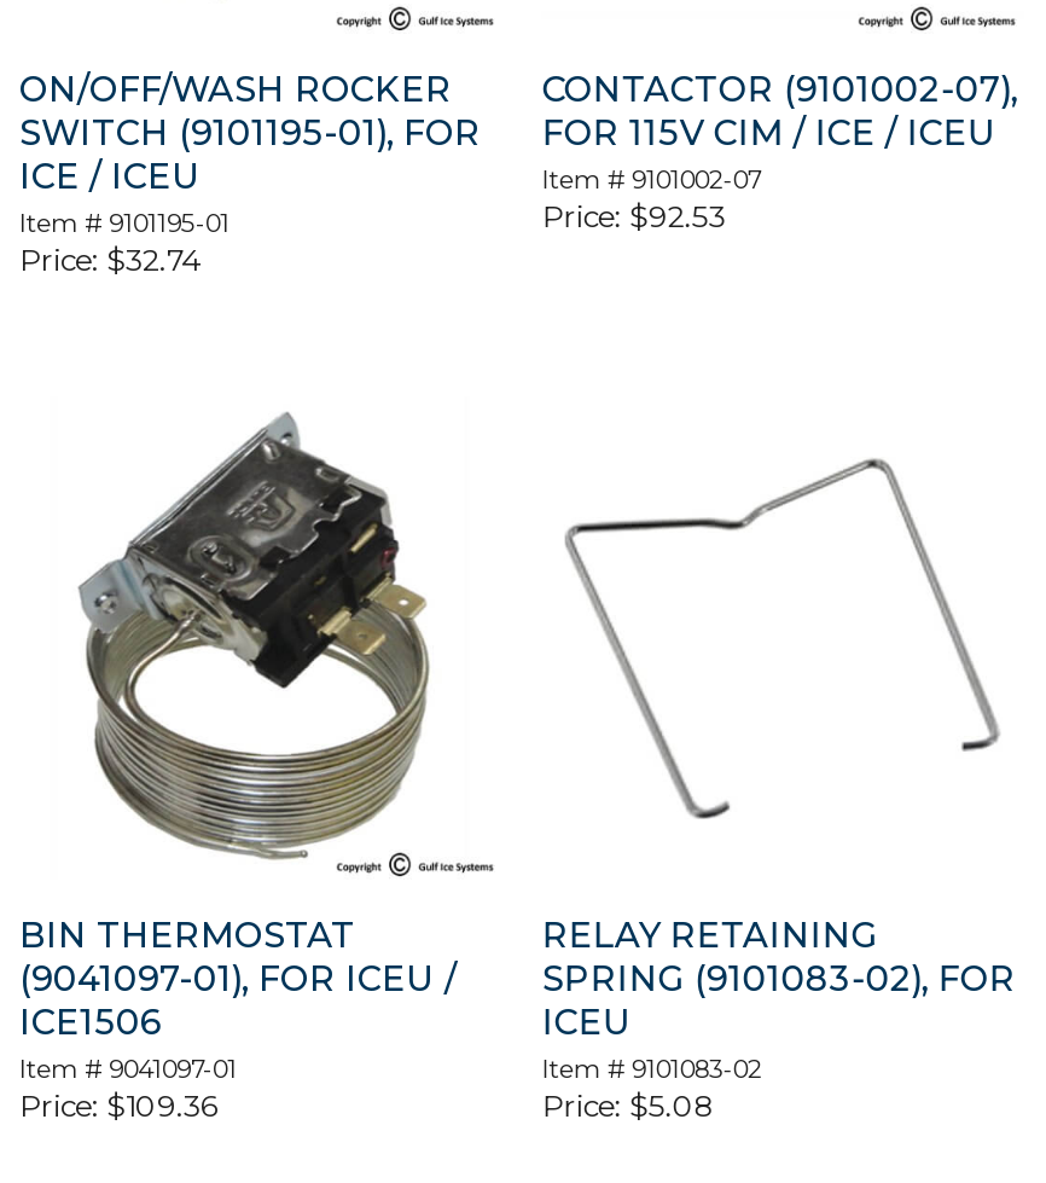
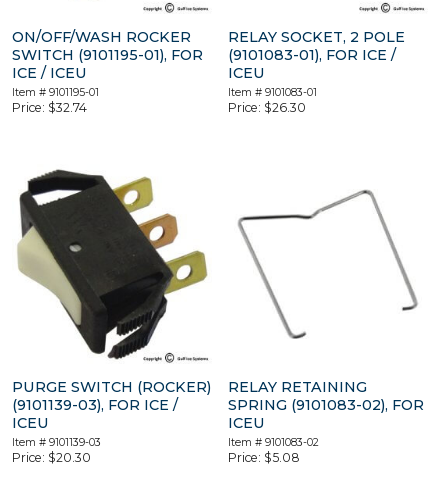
- CONTACTOR (9101002-07),
- FOR 115V CIM / ICE / ICEU
- Item #9101002-07
- Price: $92.53
+ RELAY SOCKET, 2 POLE
+ (9101083-01), FOR ICE /
+ ICEU
+ Item #9101083-01
+ Price: $26.30

- [image]
- BIN THERMOSTAT
- (9041097-01), FOR ICEU /
- ICE1506
- Item #9041097-01
- Price: $109.36
+ [image]
+ PURGE SWITCH (ROCKER)
+ (9101139-03), FOR ICE /
+ ICEU
+ Item #9101139-03
+ Price: $20.30
